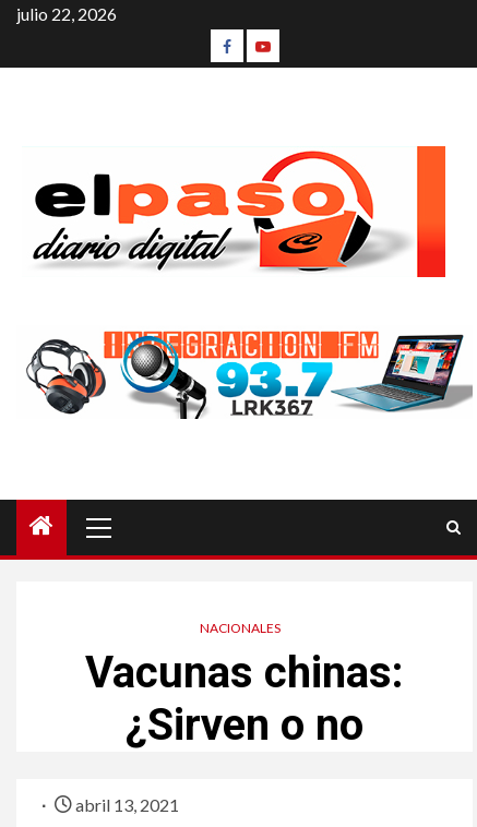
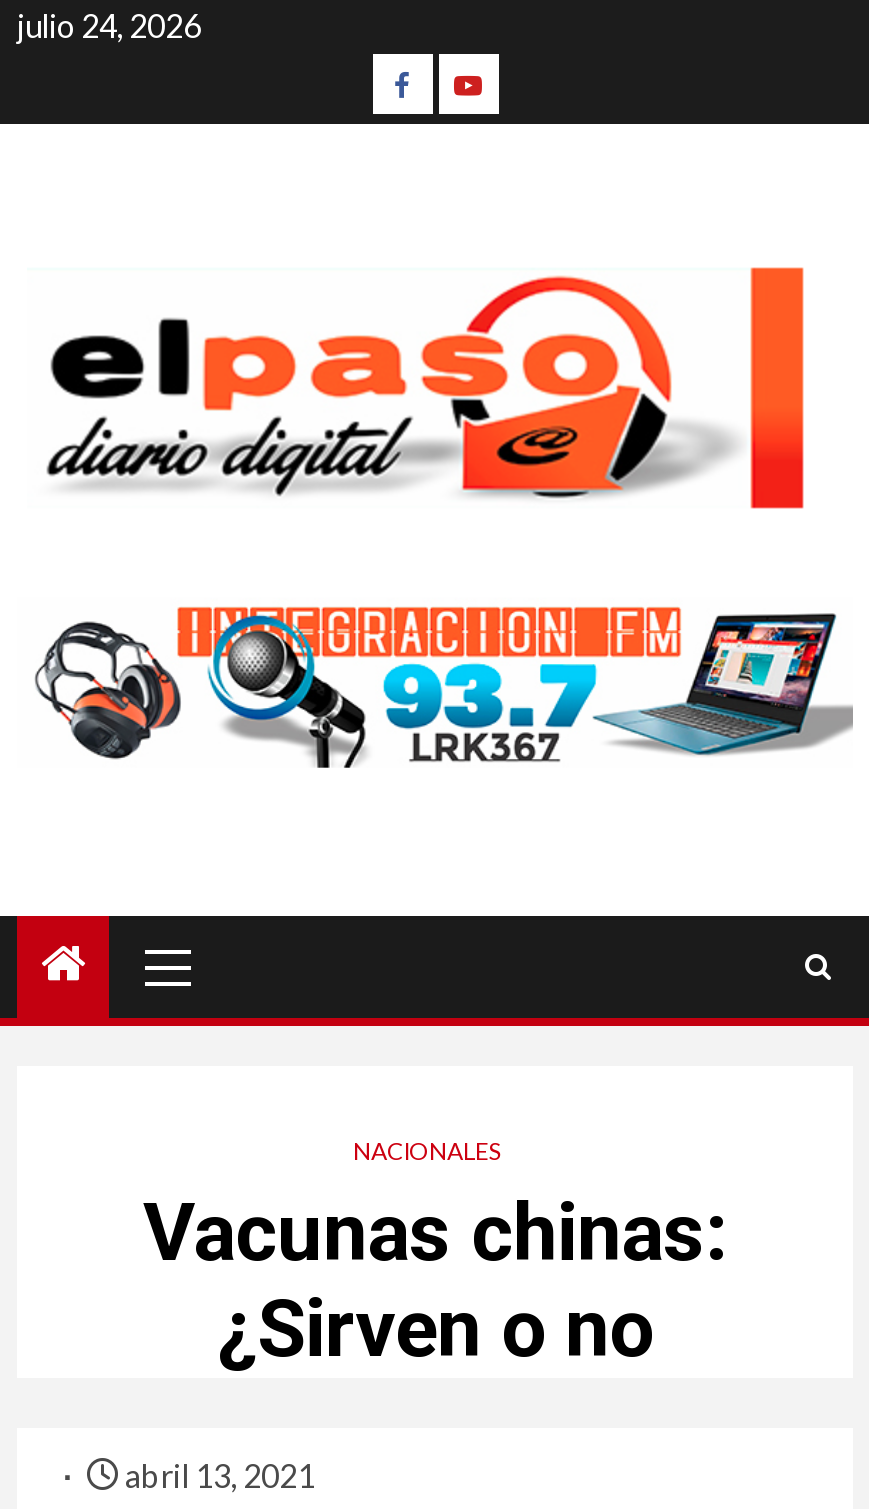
- julio 22, 2026
+ julio 24, 2026
